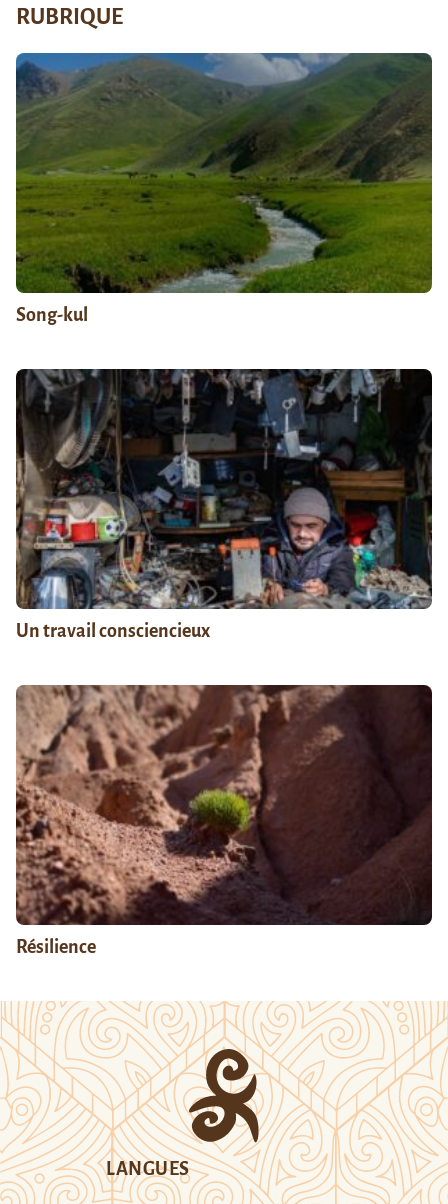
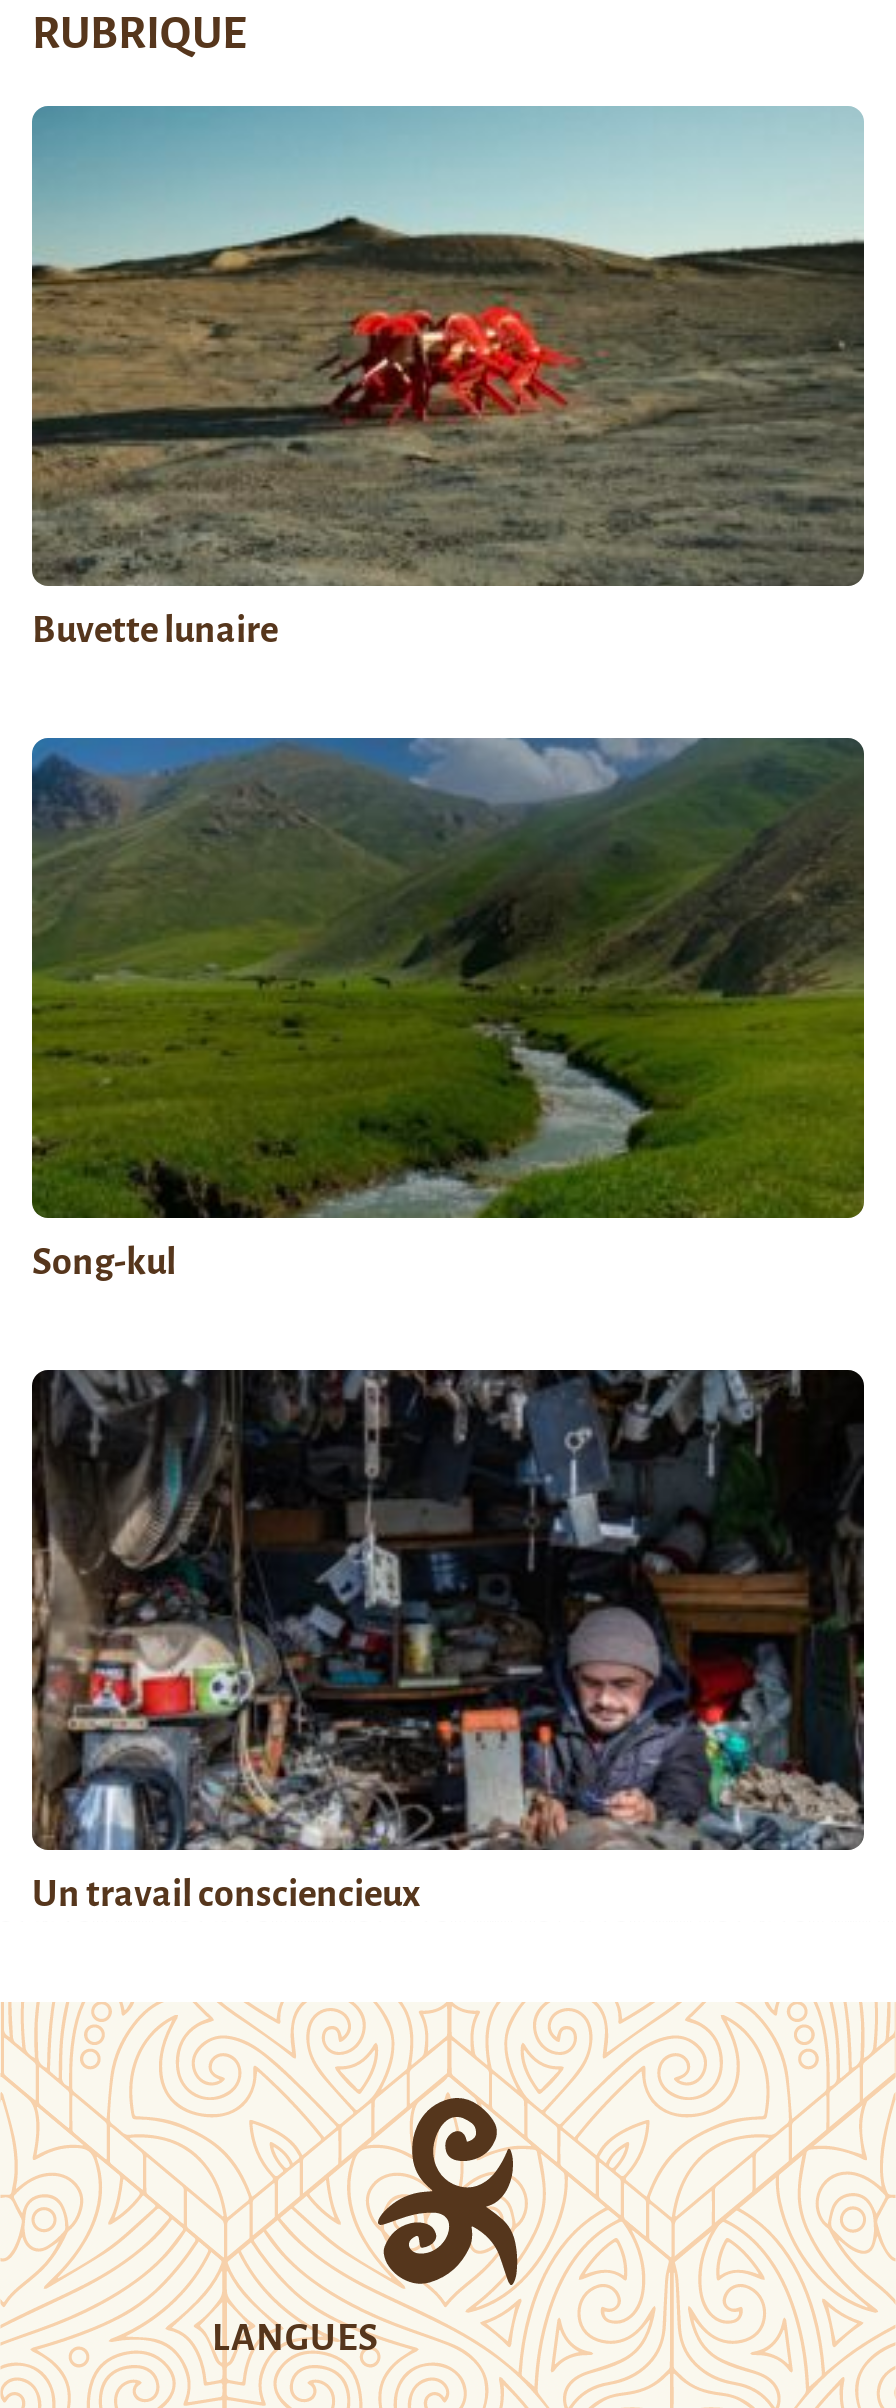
+ [image]
+ Buvette lunaire

moved down: [image] | Song-kul | Un travail consciencieux

- [image]
- Résilience
